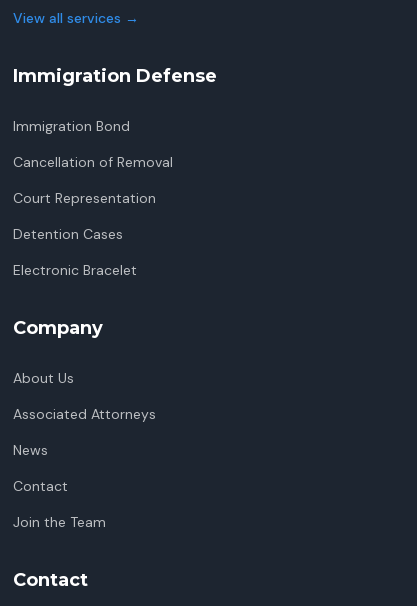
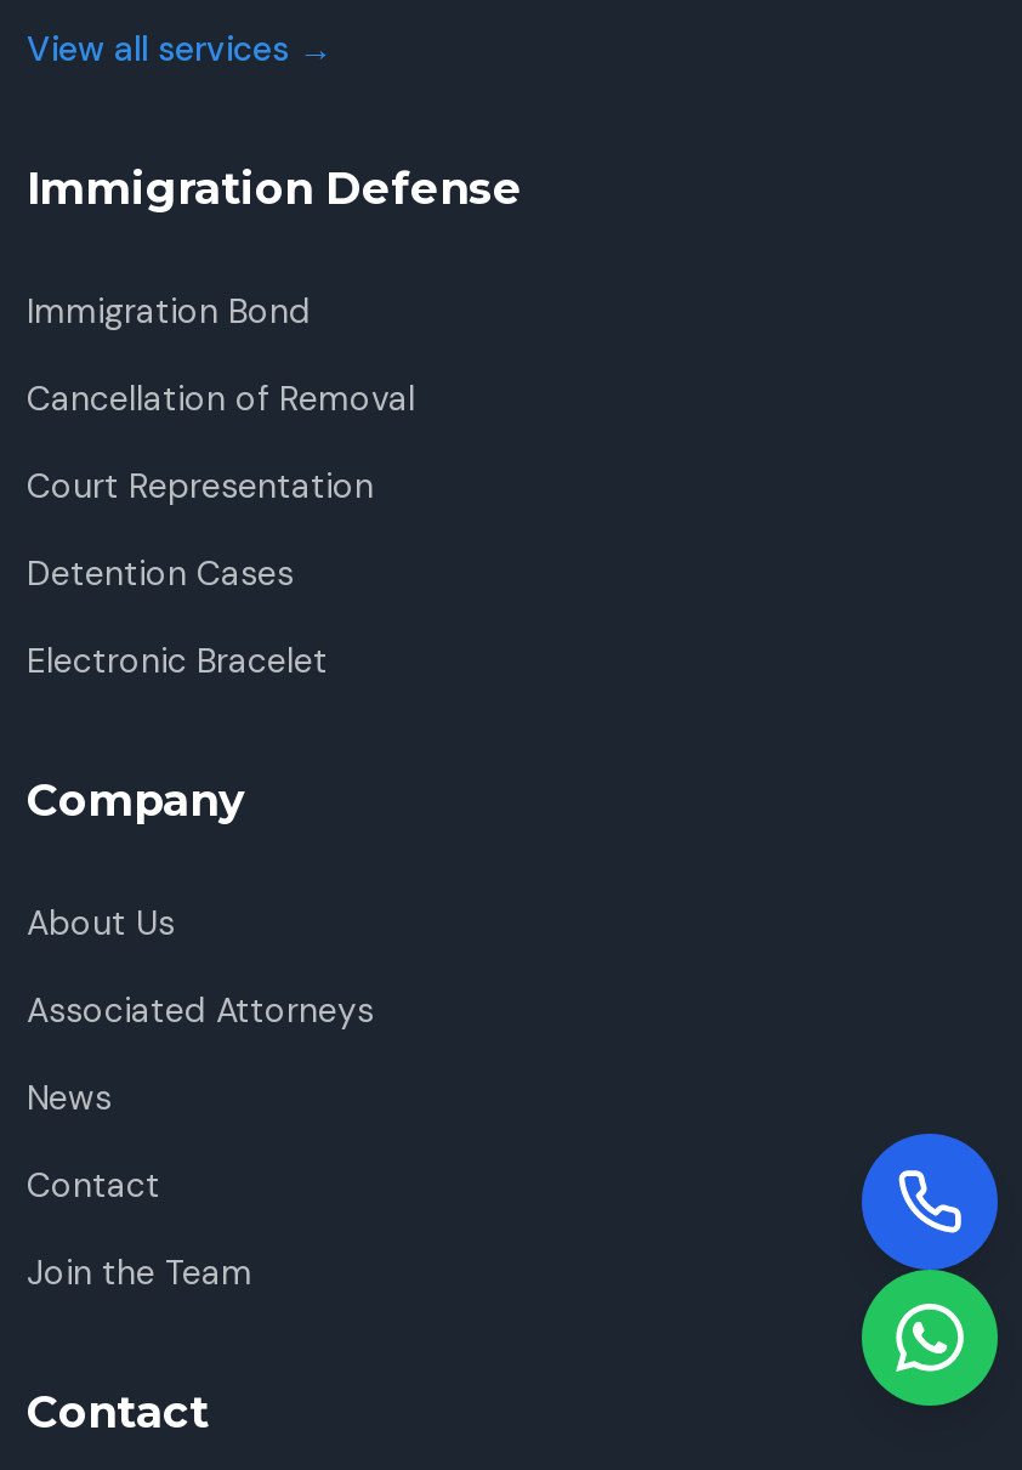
+ [image]
